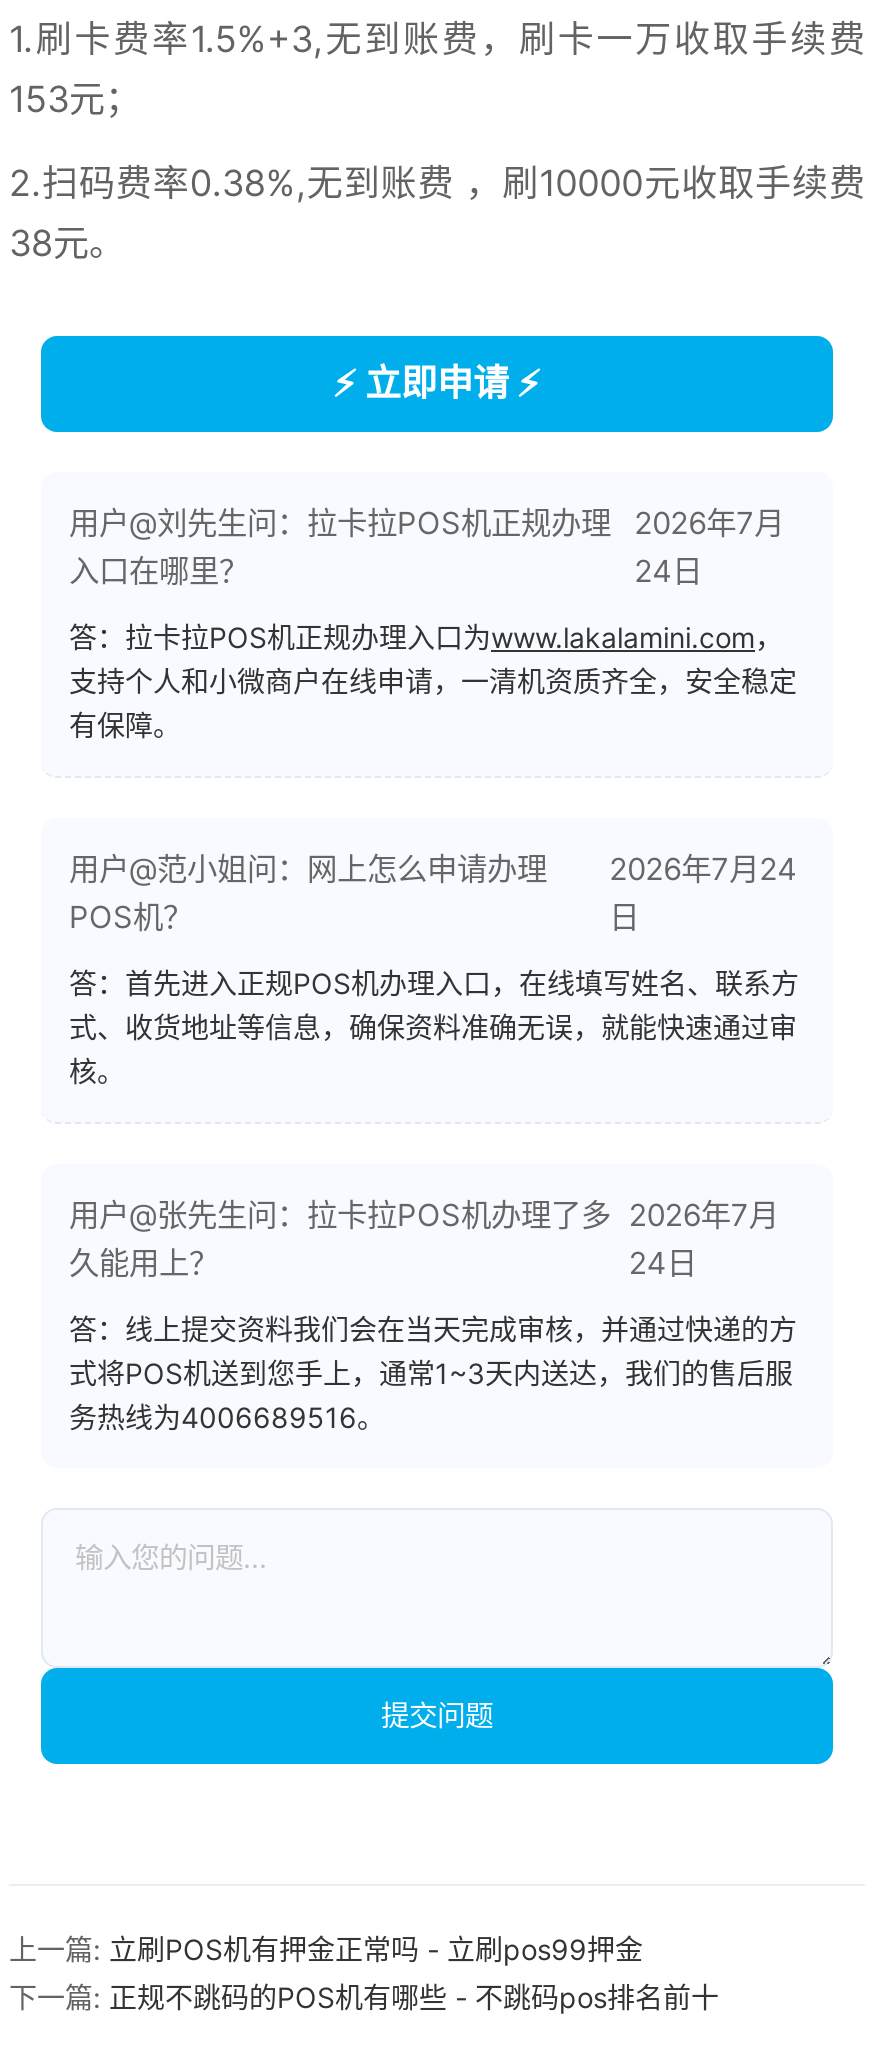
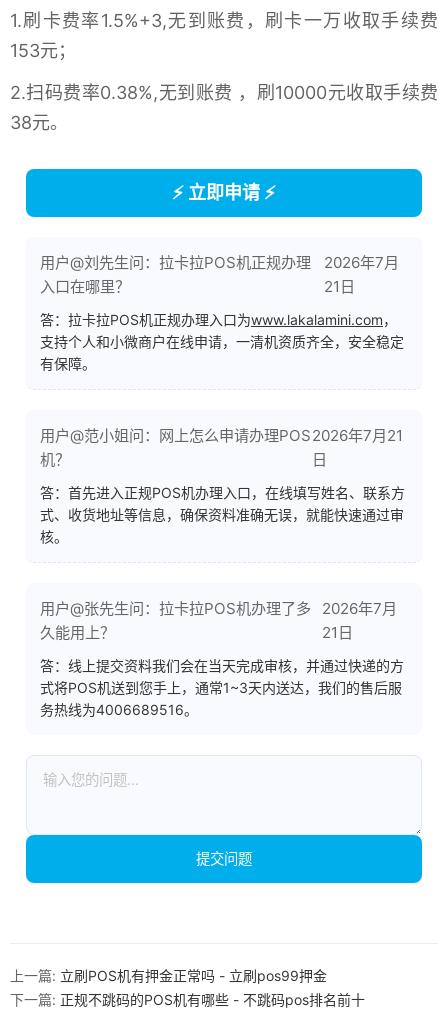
- 24日
+ 21日

- 2026年7月24
+ 2026年7月21

- 24日
+ 21日
